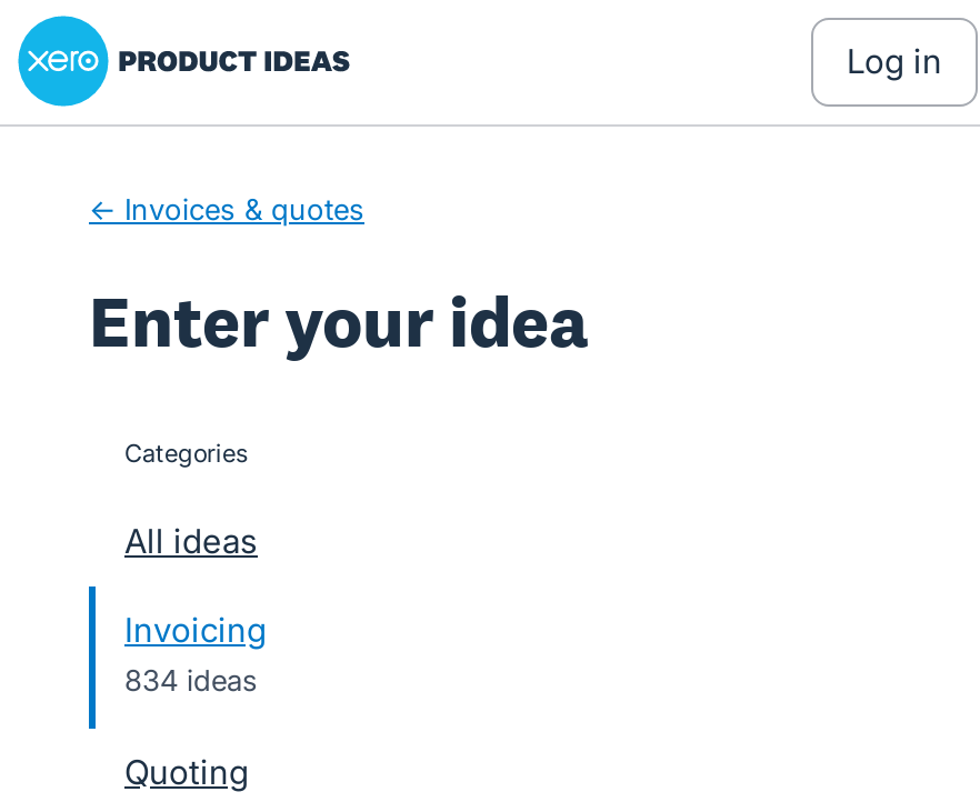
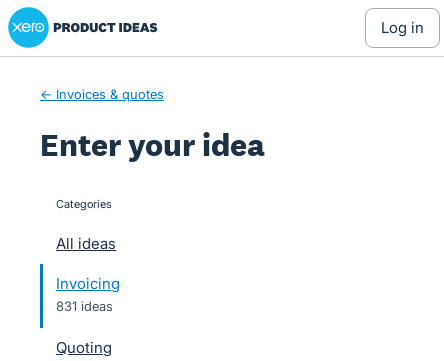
- 834 ideas
+ 831 ideas
